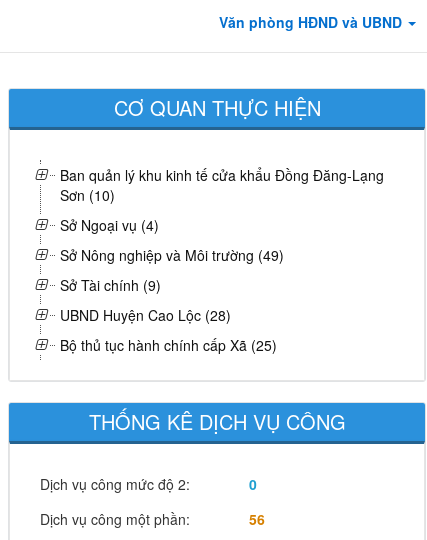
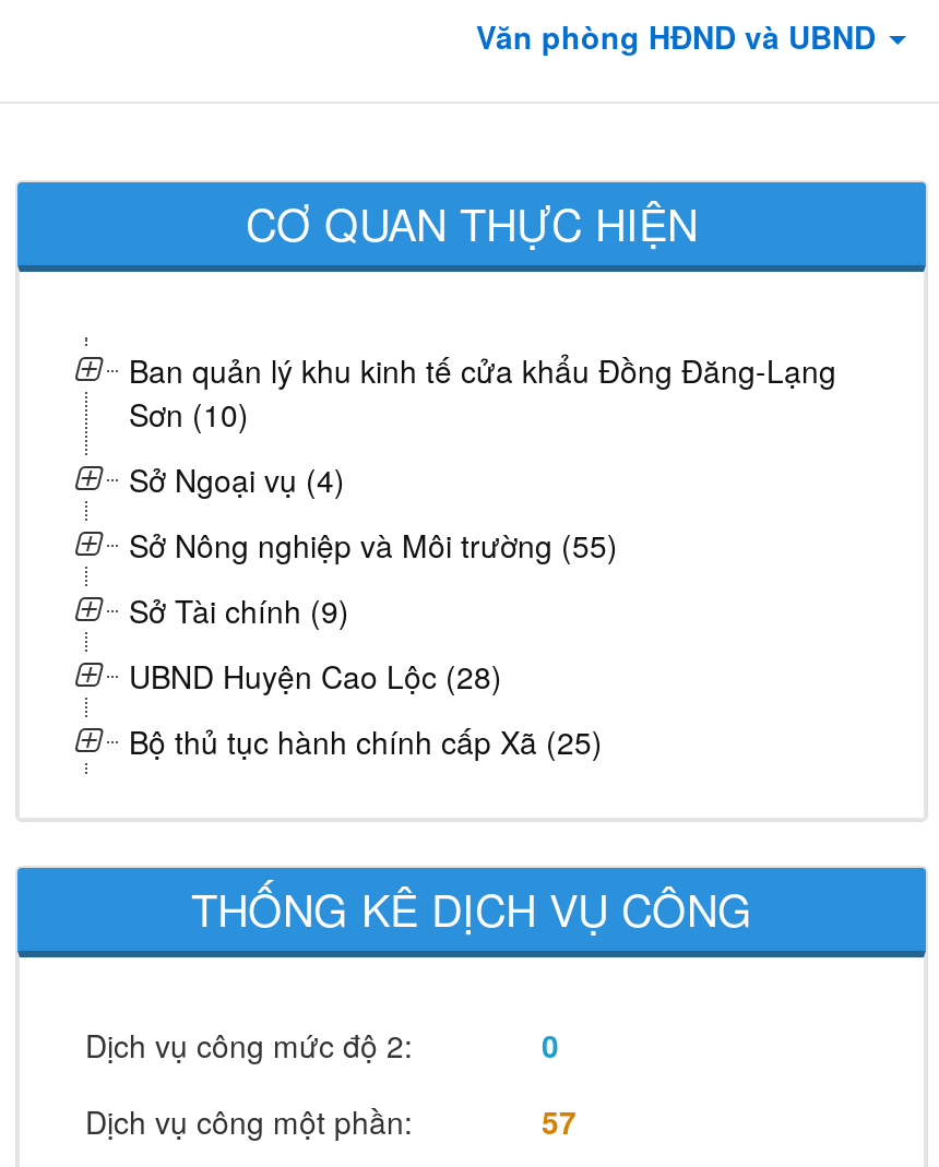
- Sở Nông nghiệp và Môi trường (49)
+ Sở Nông nghiệp và Môi trường (55)

- 56
+ 57
